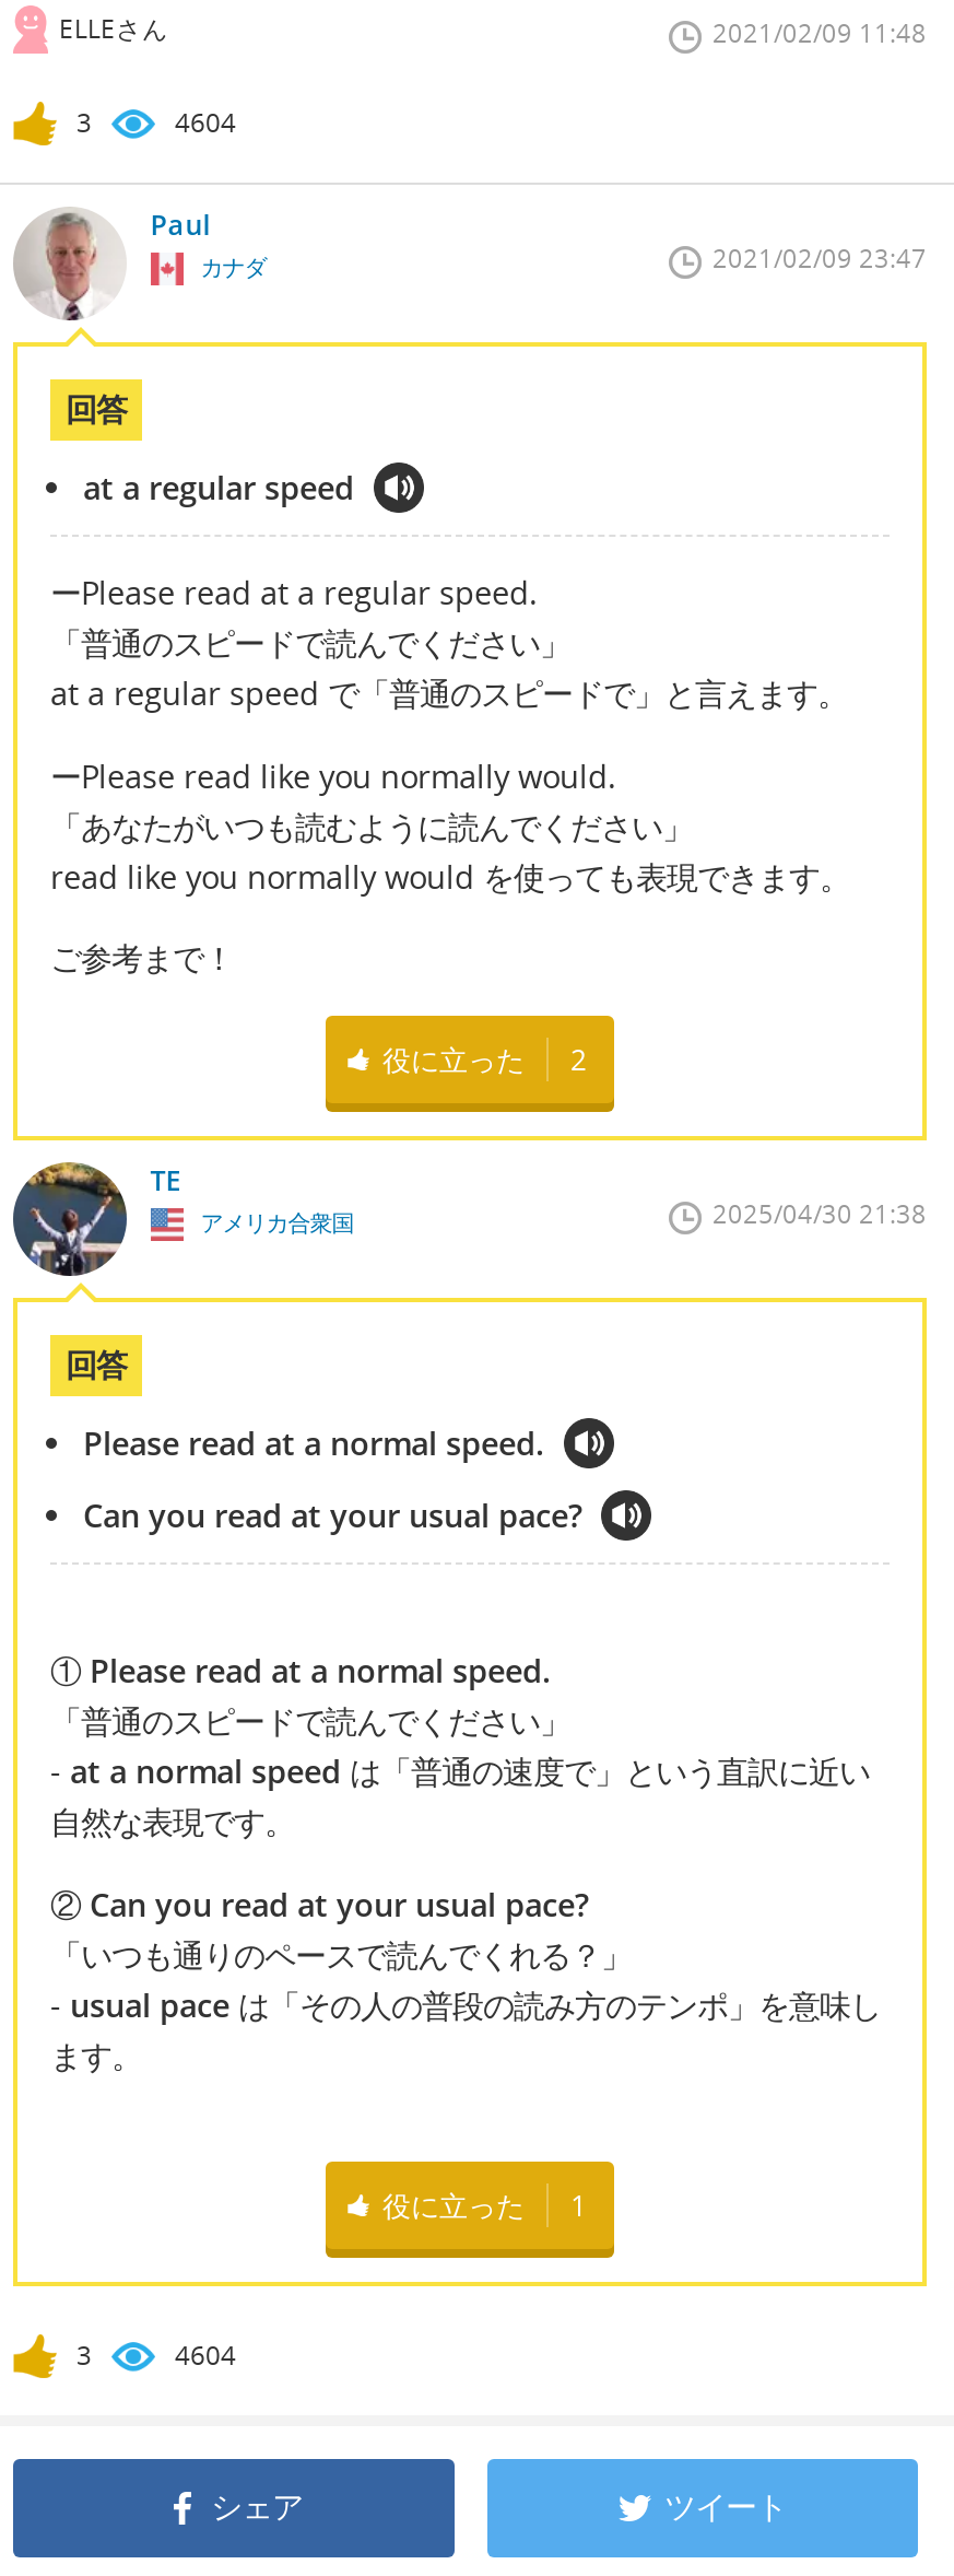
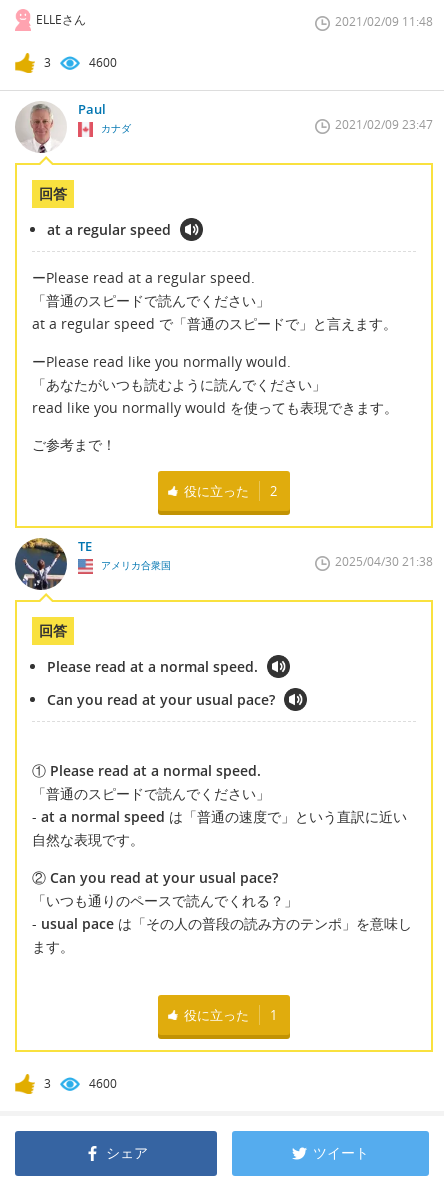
- 4604
+ 4600

- 4604
+ 4600
